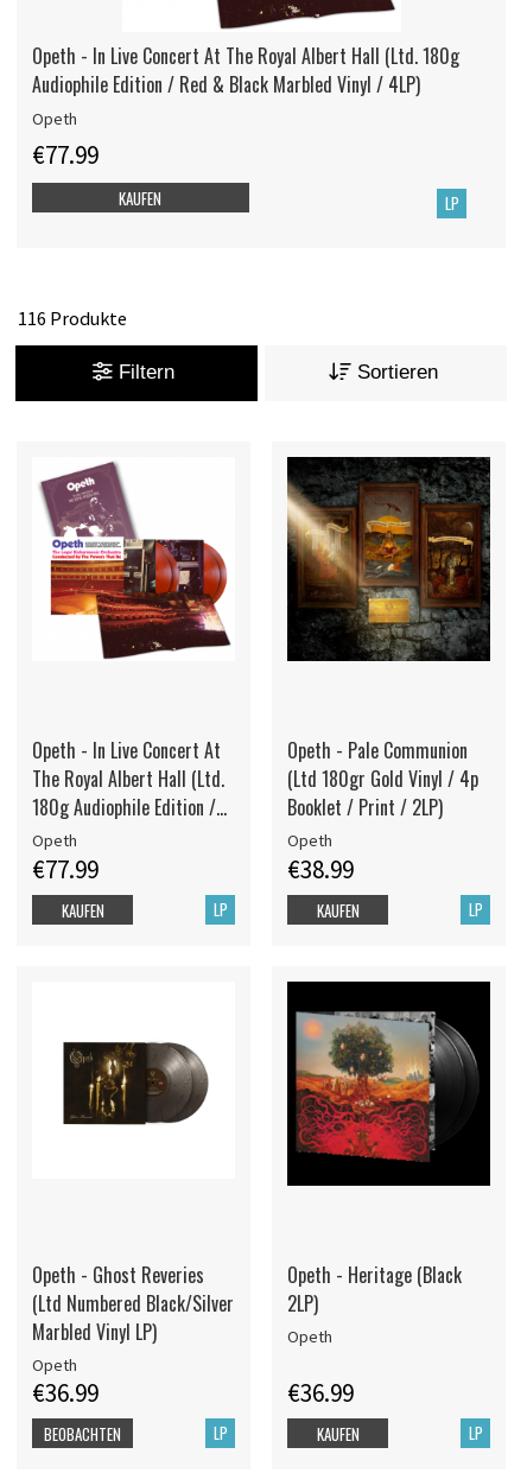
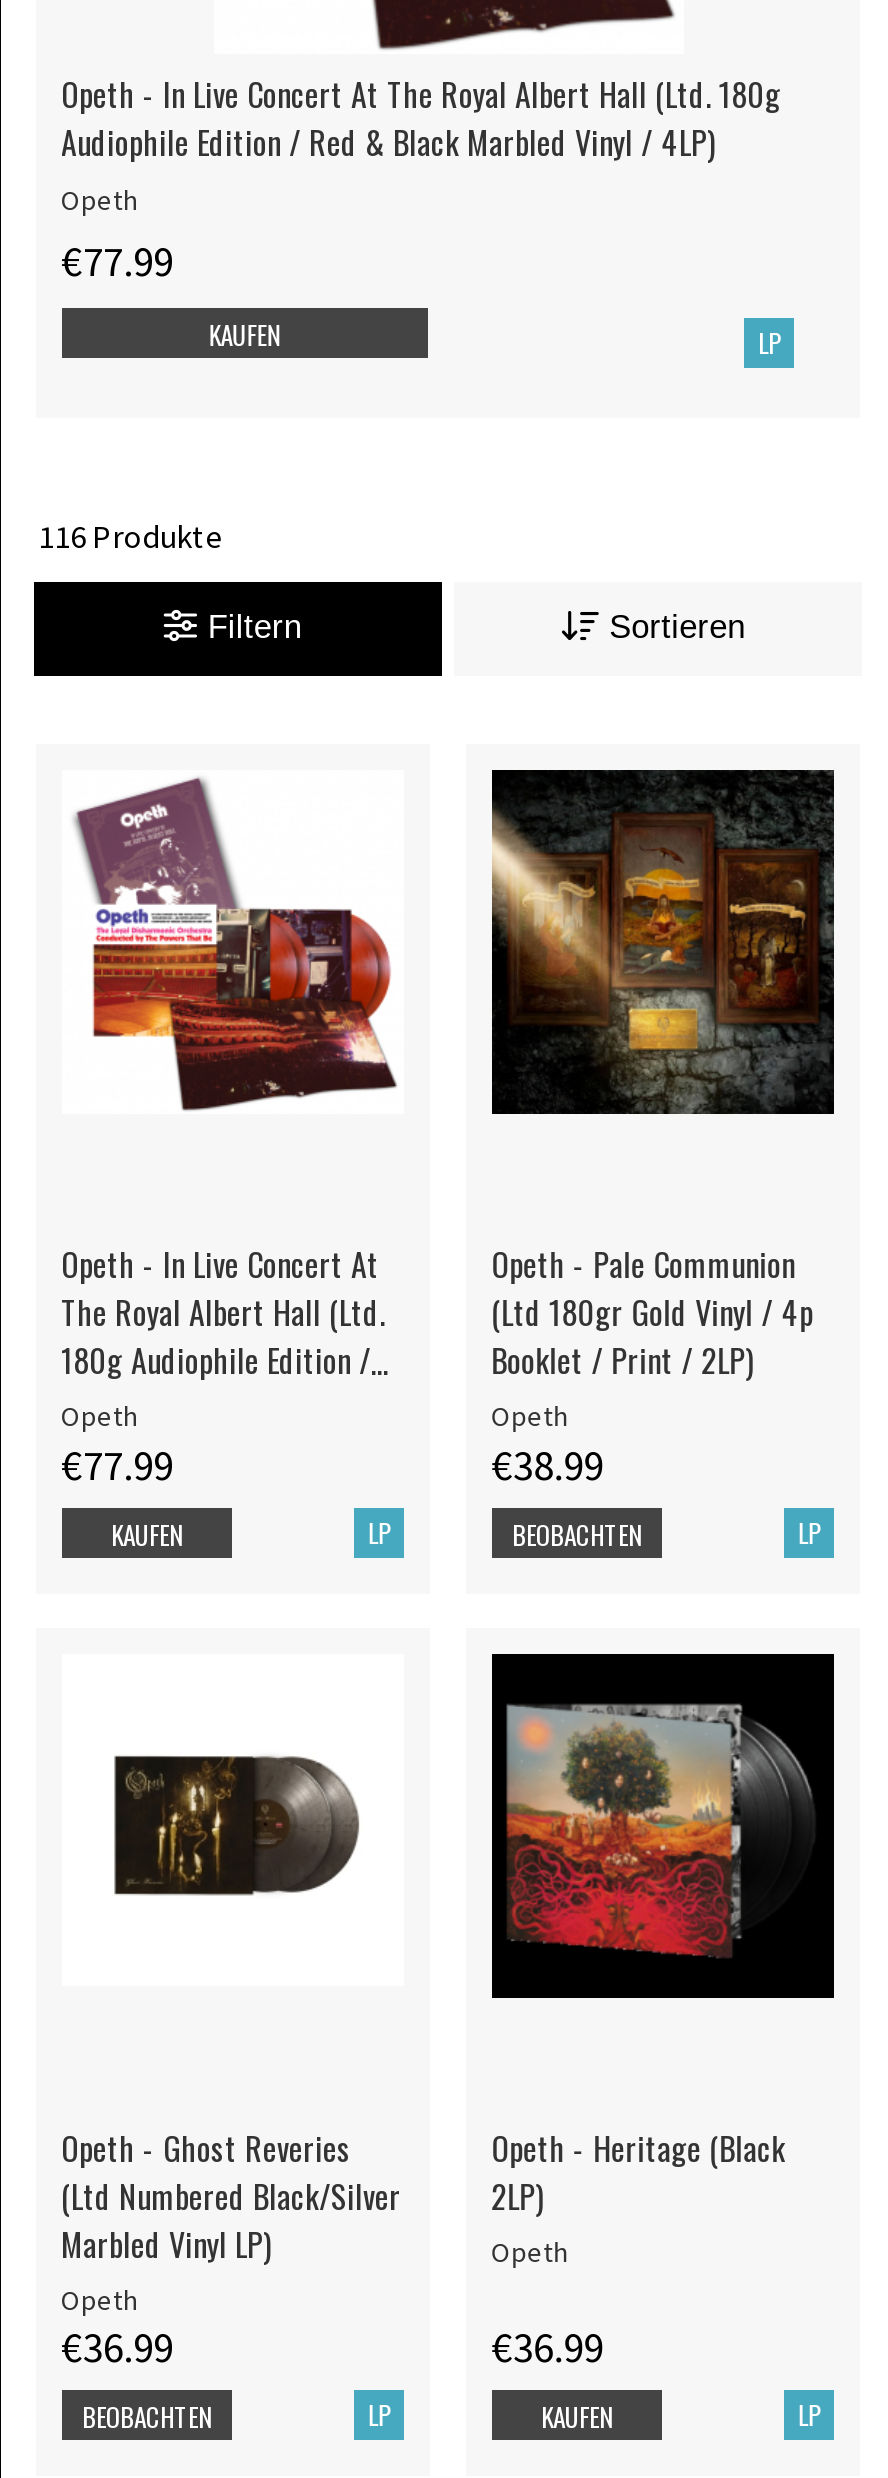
- KAUFEN
+ BEOBACHTEN
